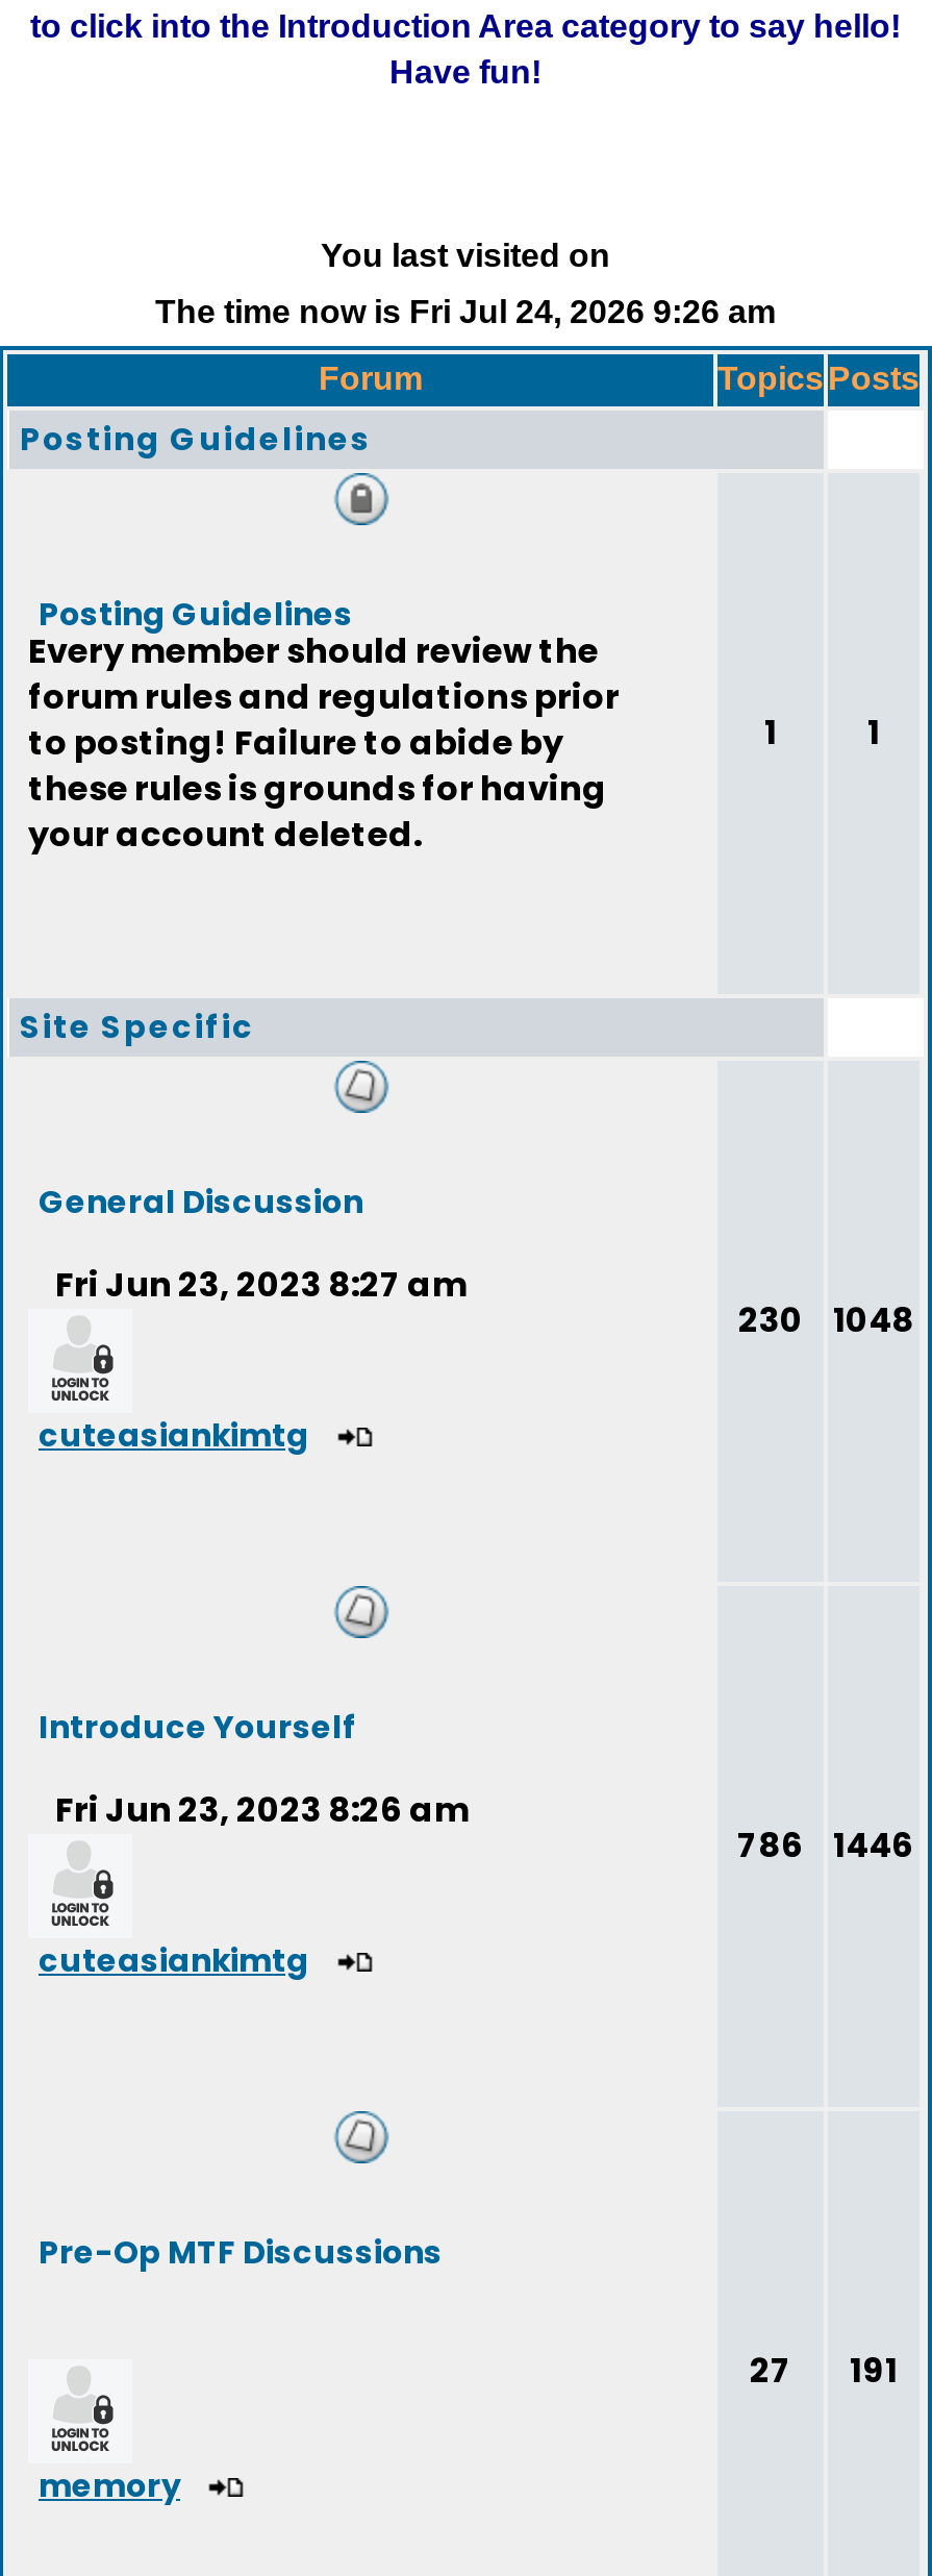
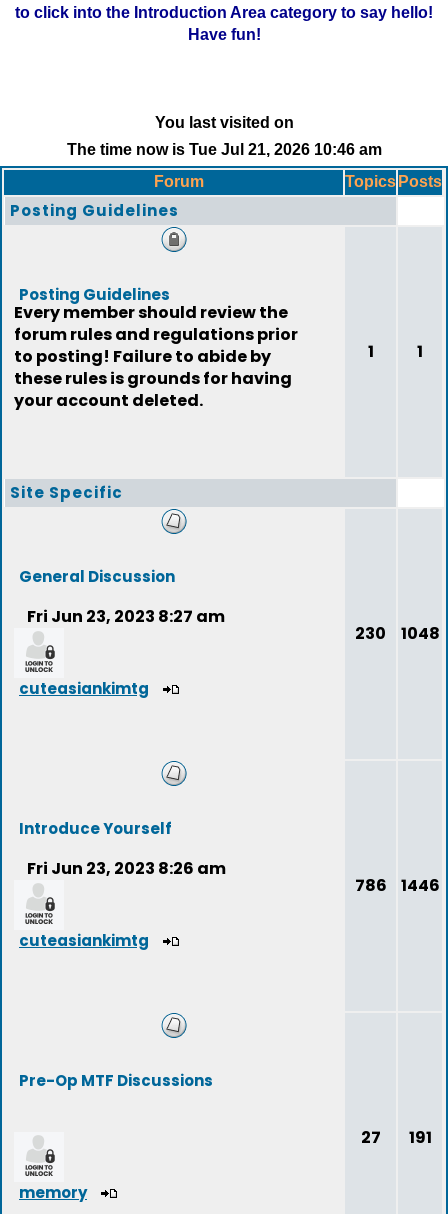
- The time now is Fri Jul 24, 2026 9:26 am
+ The time now is Tue Jul 21, 2026 10:46 am
